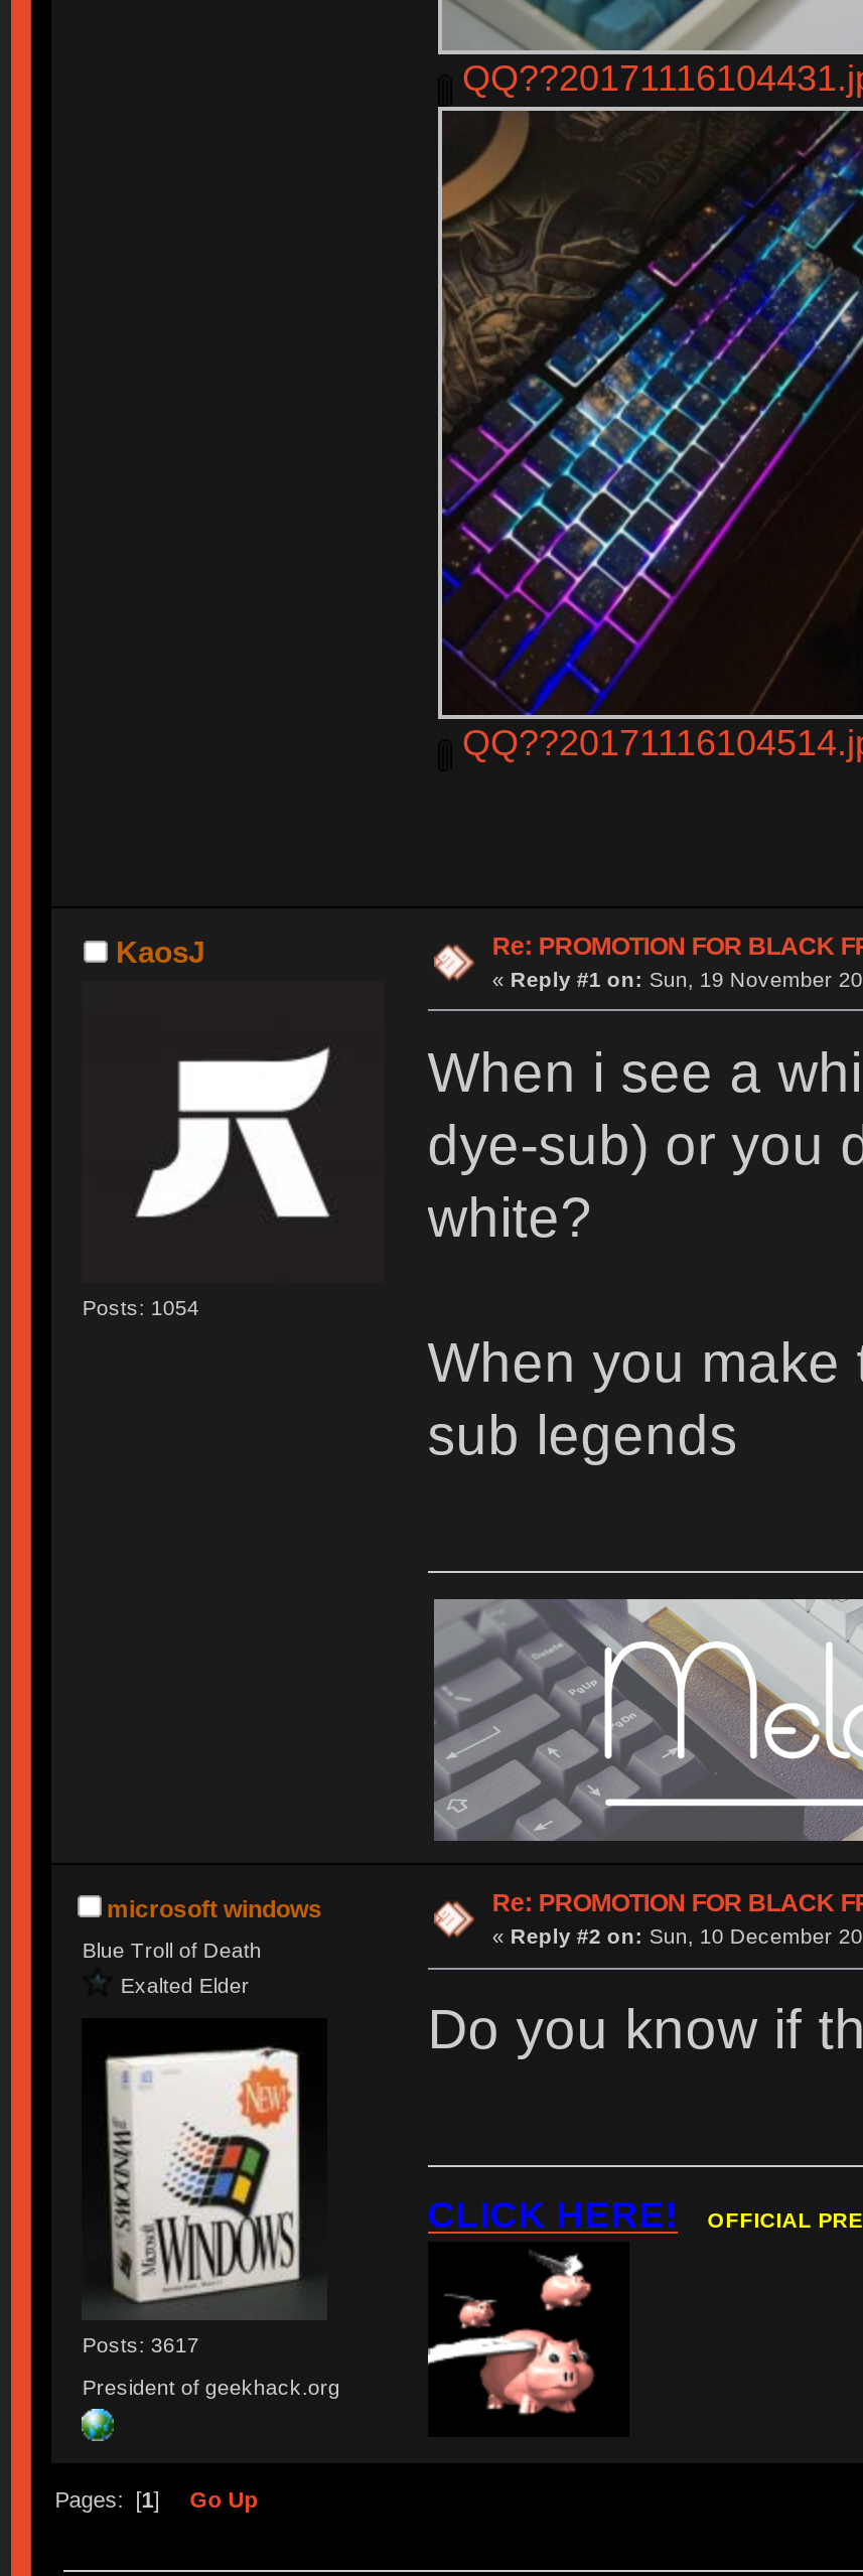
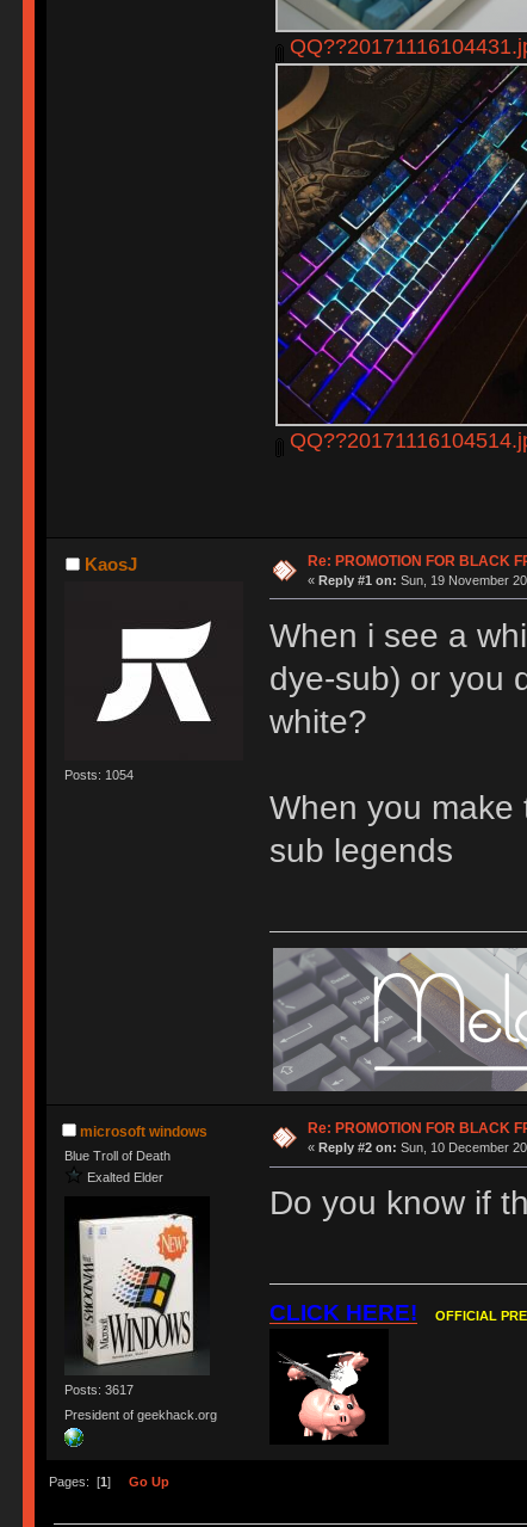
- [image]
+ [image]
